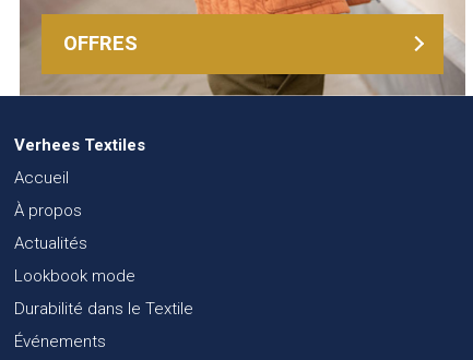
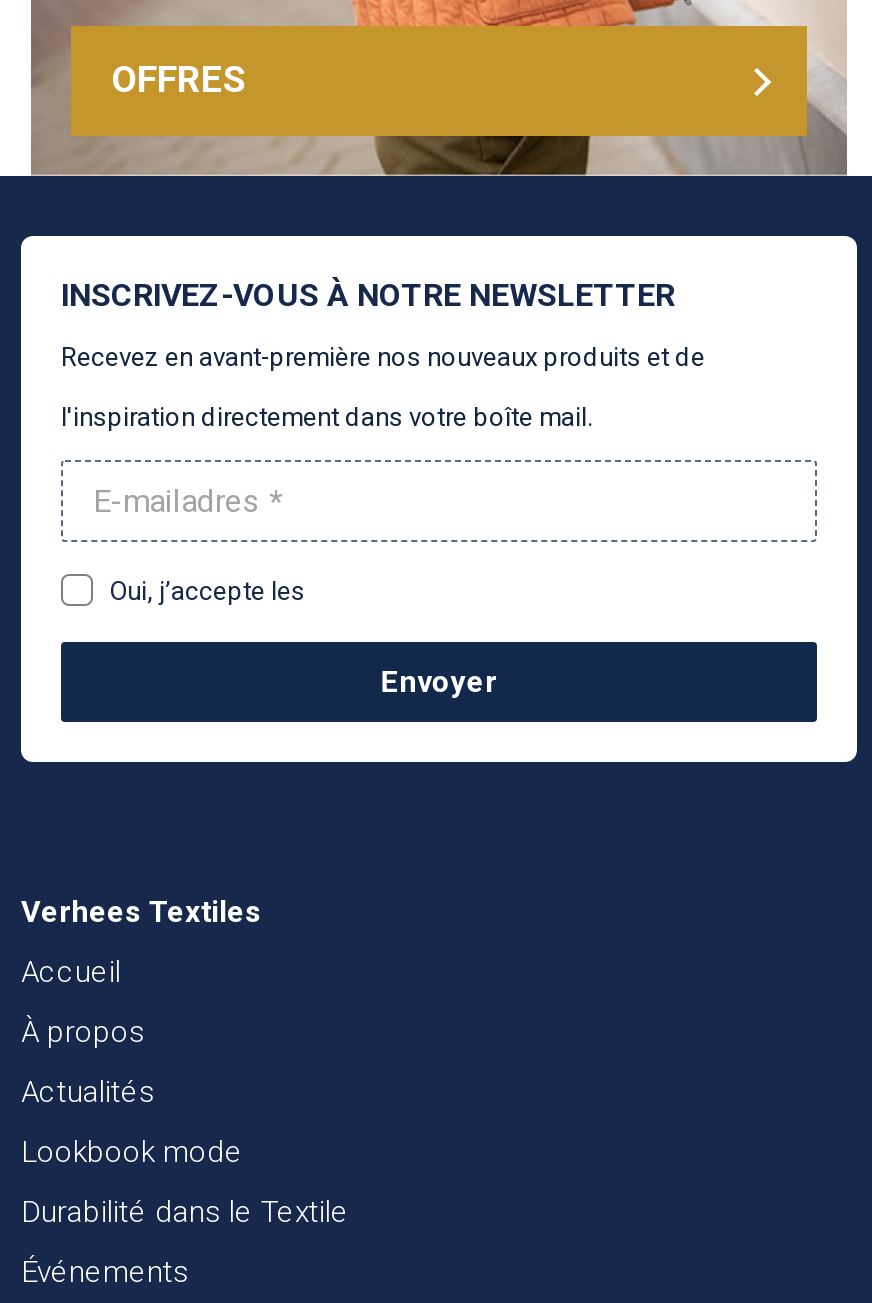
+ [image]
+ INSCRIVEZ-VOUS À NOTRE NEWSLETTER
+ Recevez en avant-première nos nouveaux produits et de
+ l'inspiration directement dans votre boîte mail.

+ Oui, j’accepte les
+ Envoyer
